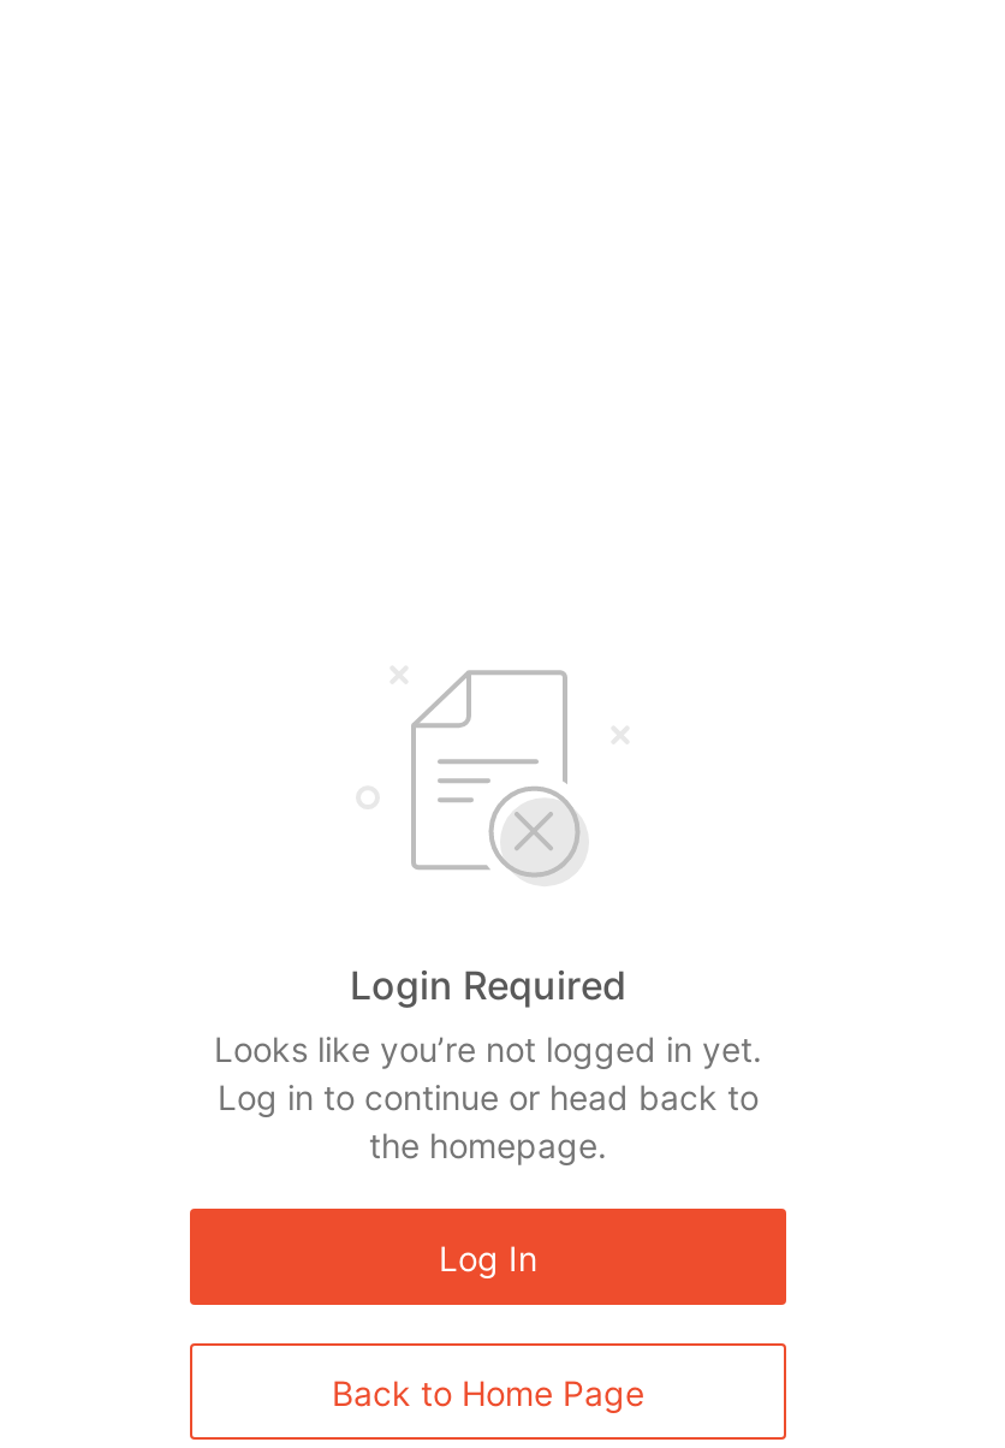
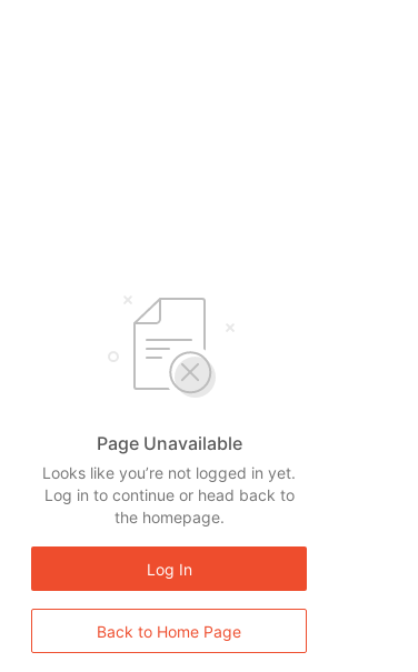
- Login Required
+ Page Unavailable
